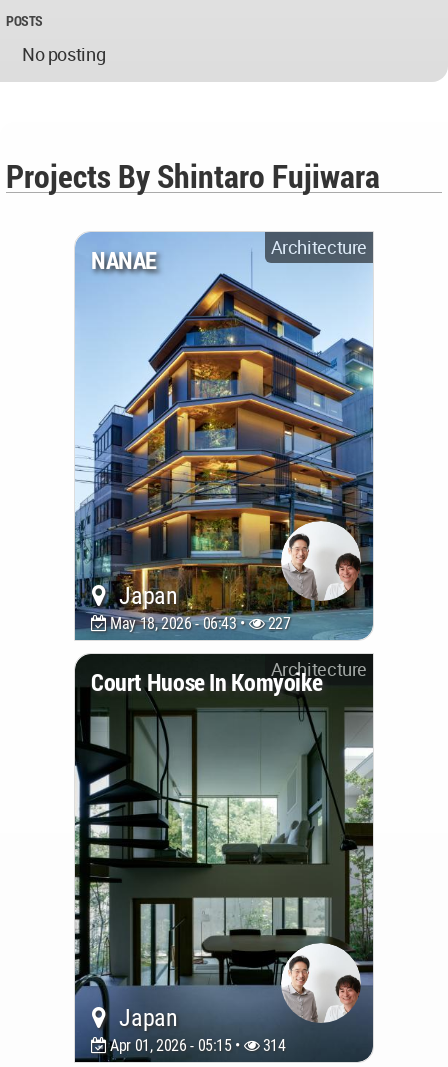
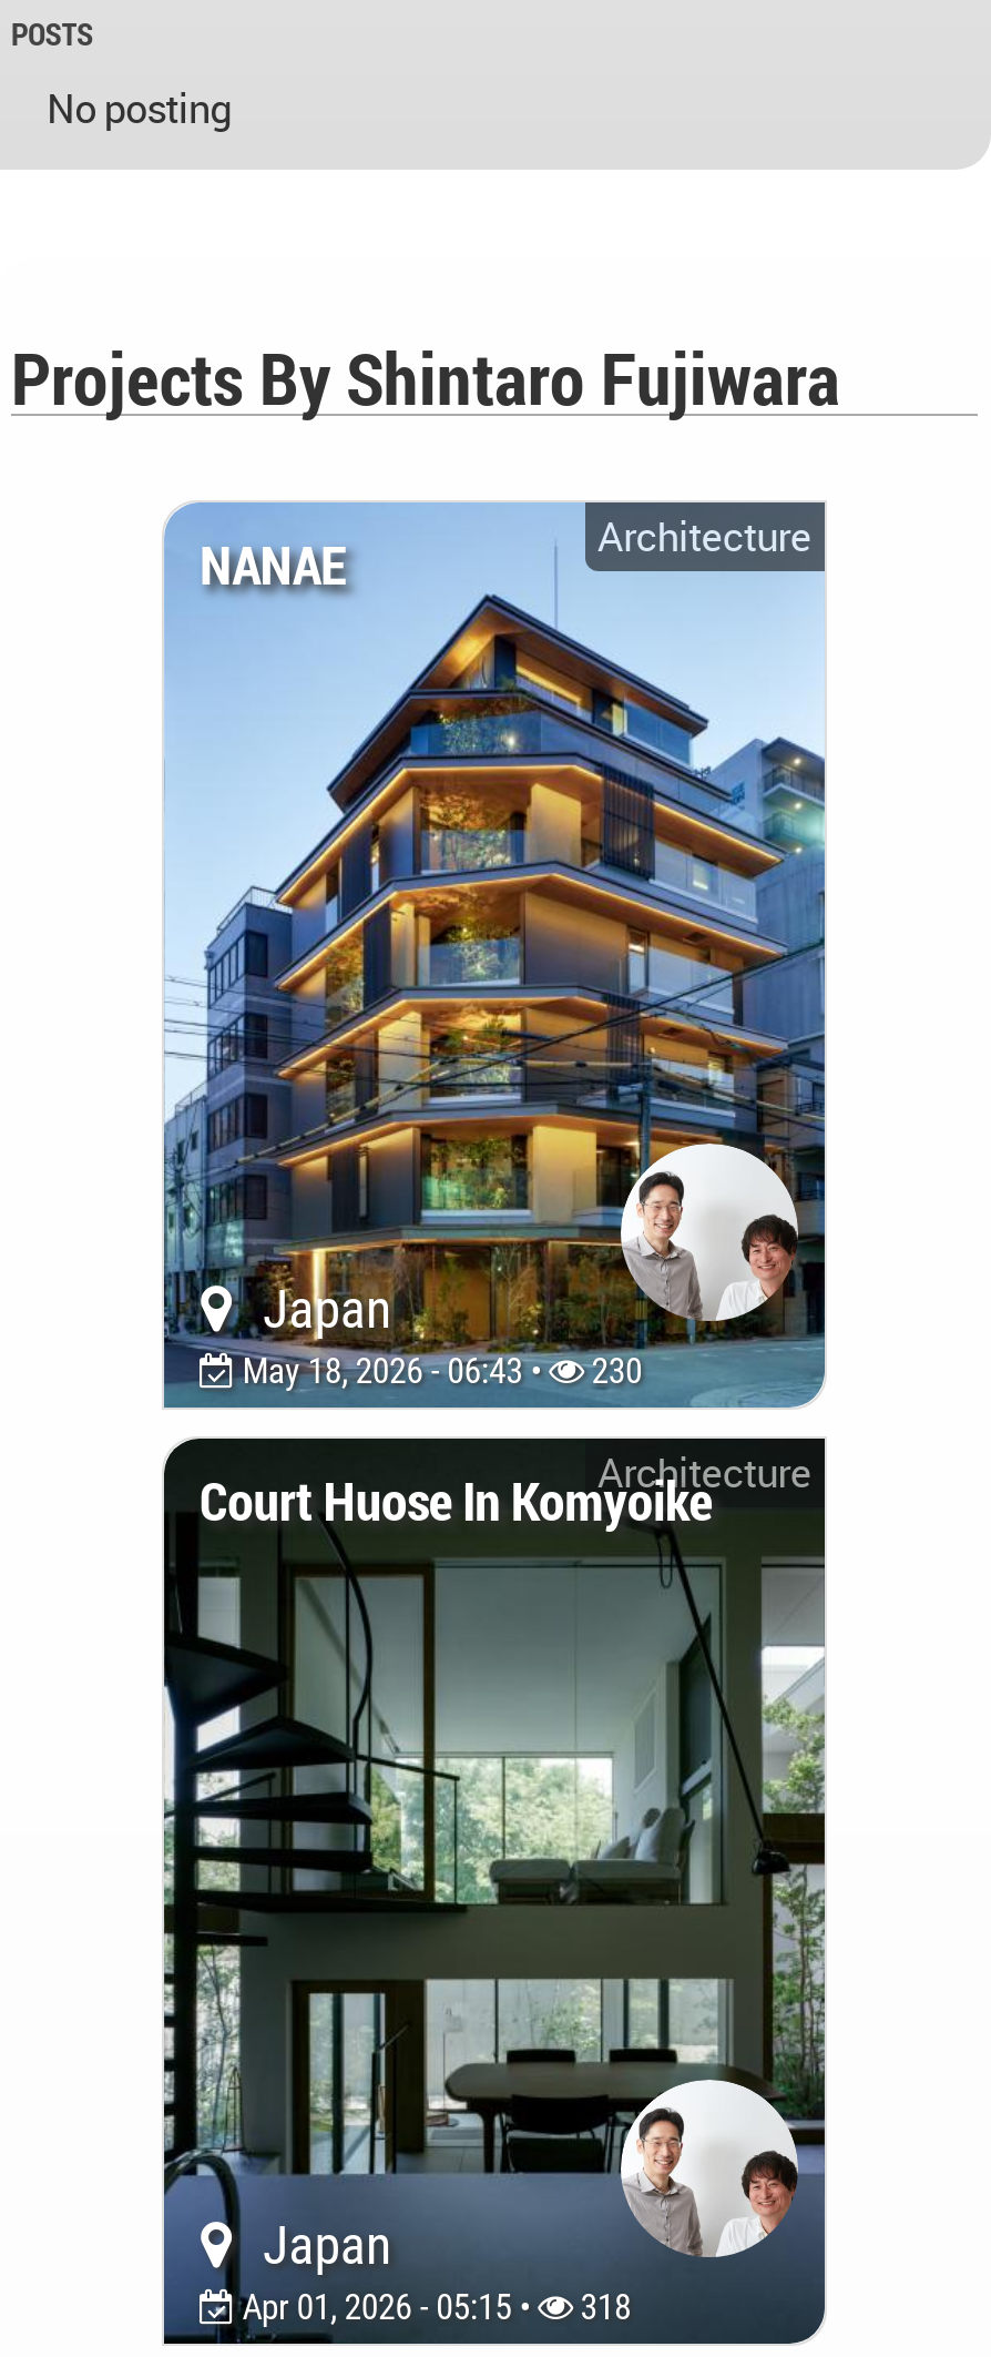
- May 18, 2026 - 06:43 • 227
+ May 18, 2026 - 06:43 • 230

- Apr 01, 2026 - 05:15 • 314
+ Apr 01, 2026 - 05:15 • 318
